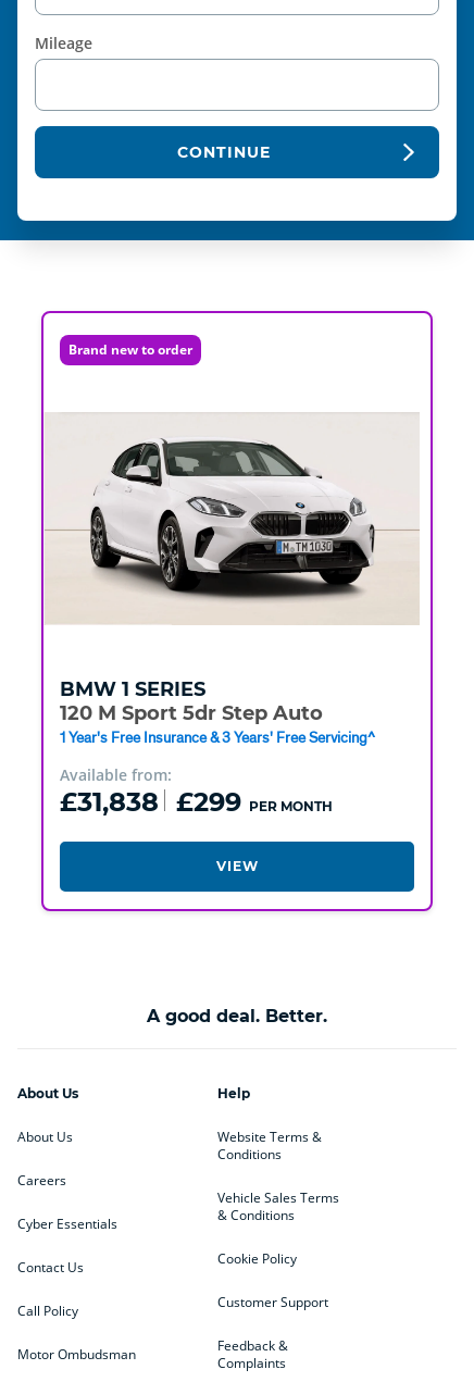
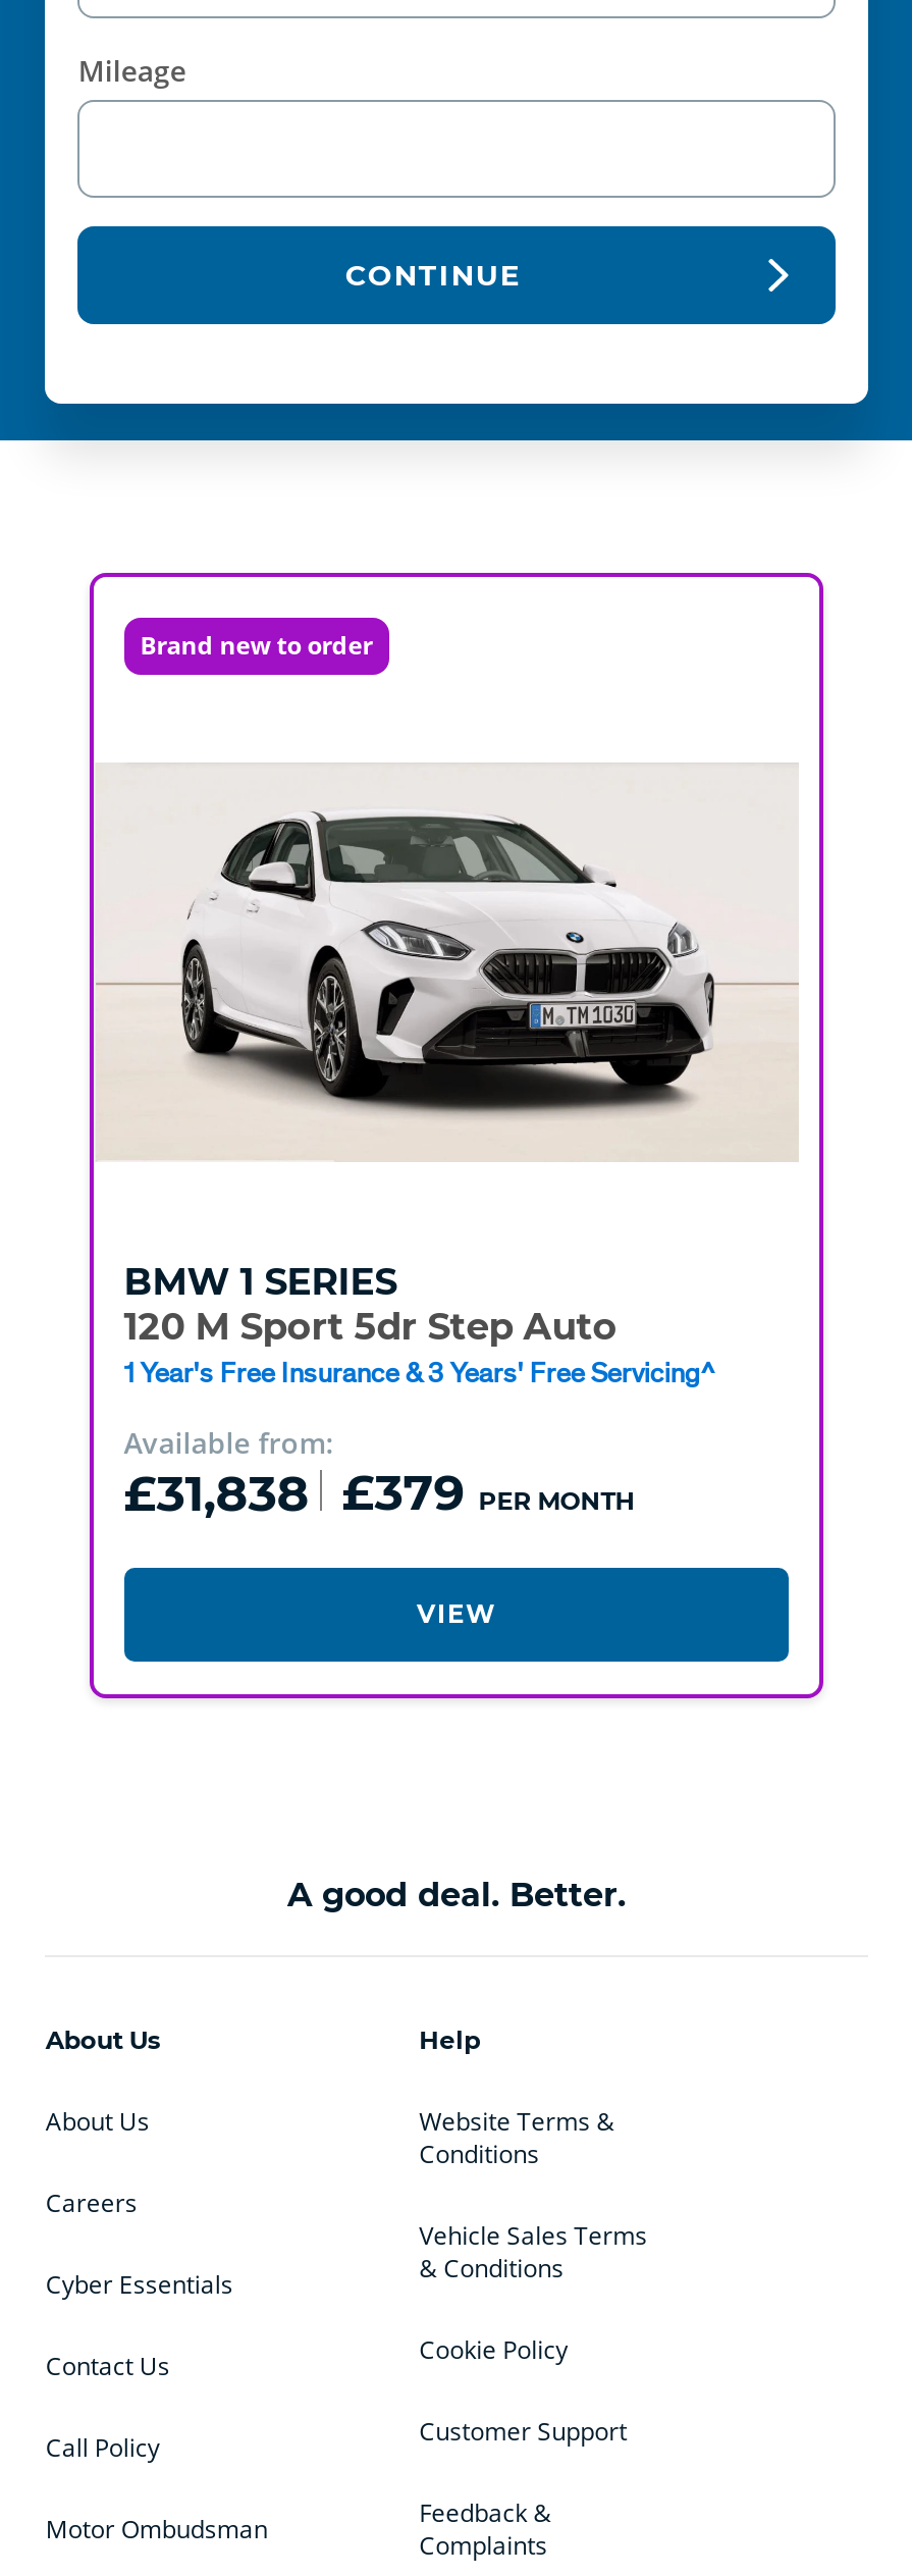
- £31,838 £299 PER MONTH
+ £31,838 £379 PER MONTH
